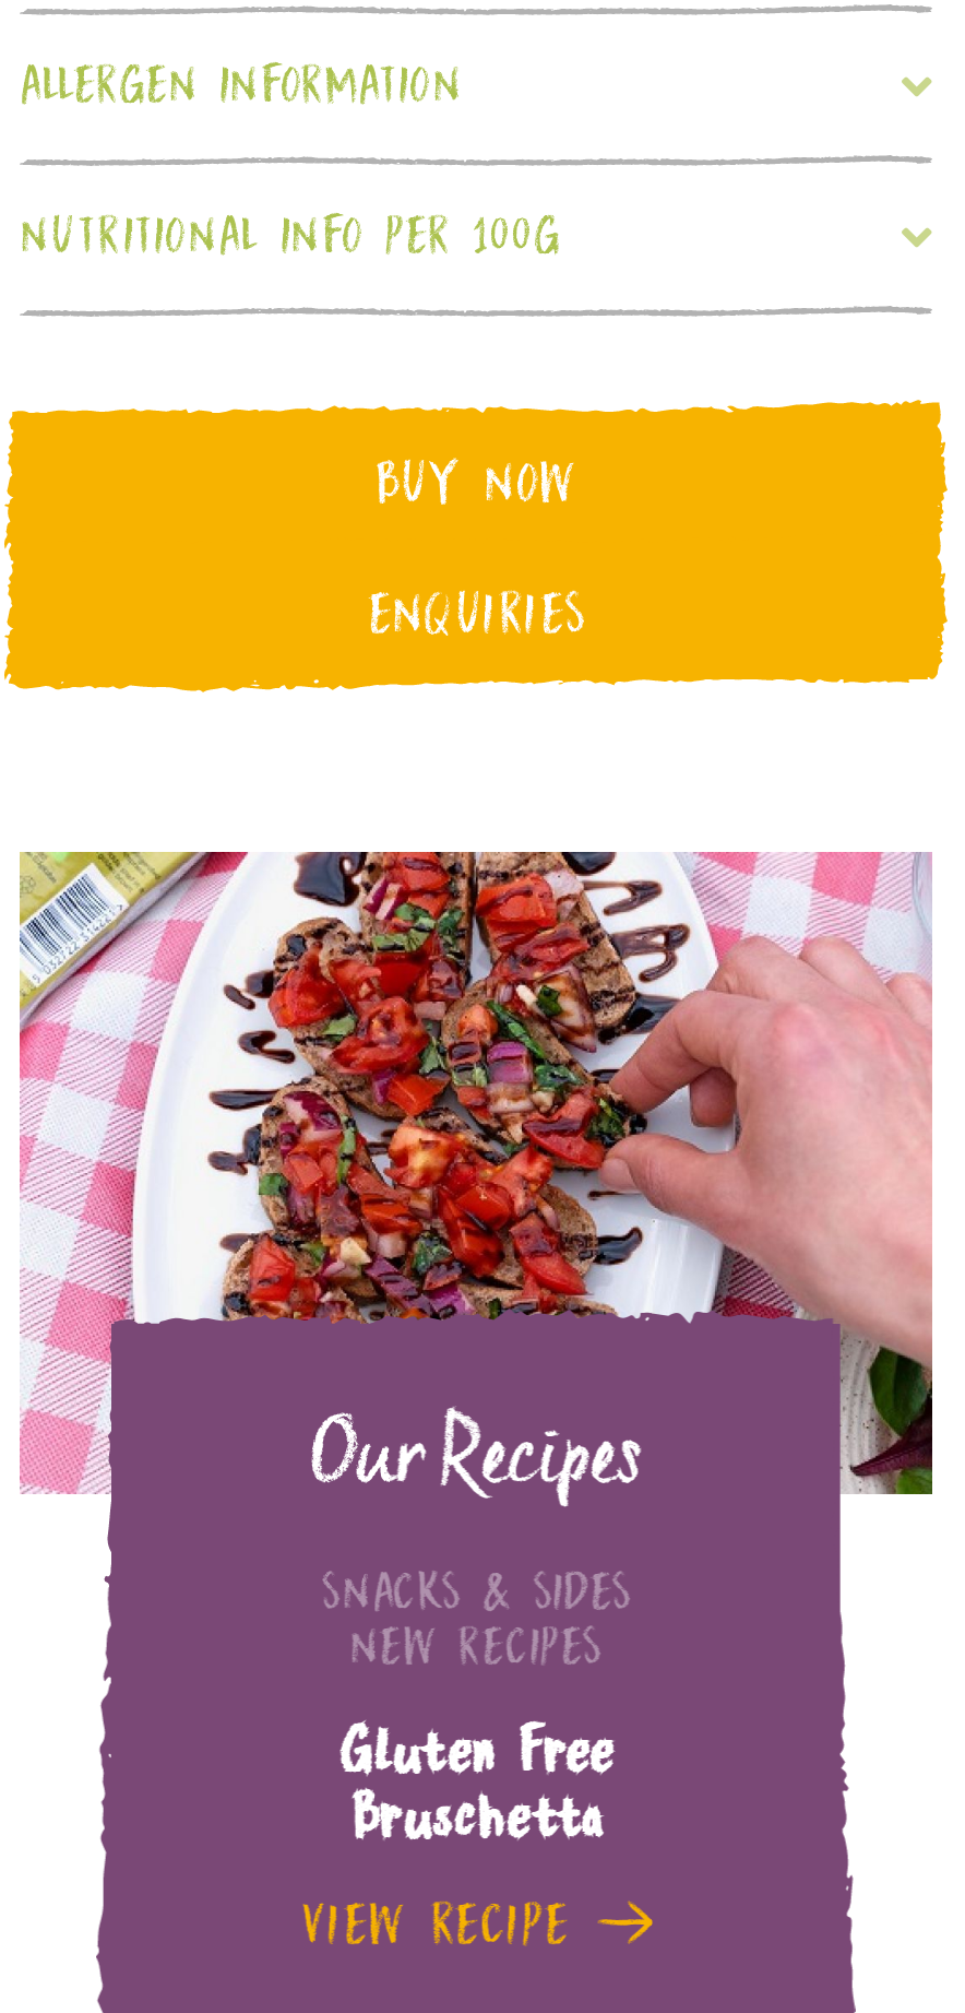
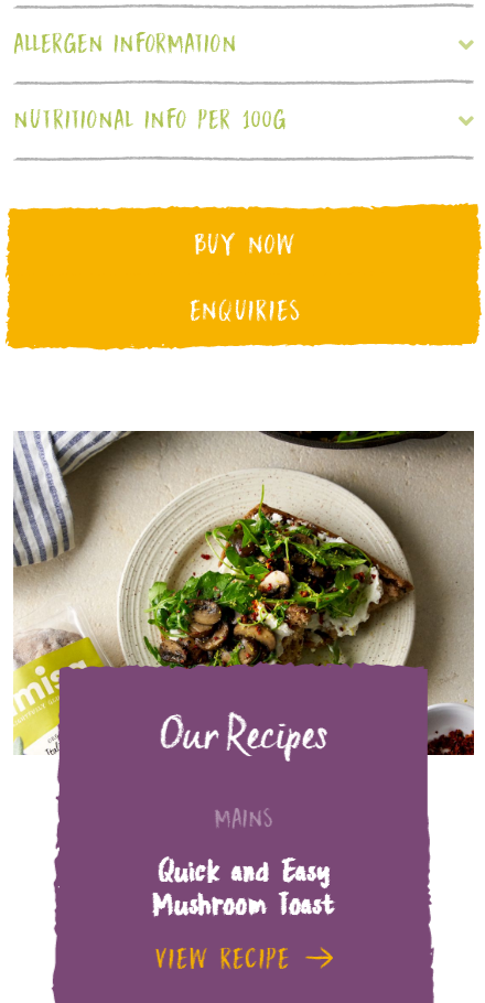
- [image]
+ [image]

- SNACKS & SIDES
- NEW RECIPES
+ MAINS

- Gluten Free
- Bruschetta
+ Quick and Easy
+ Mushroom Toast
